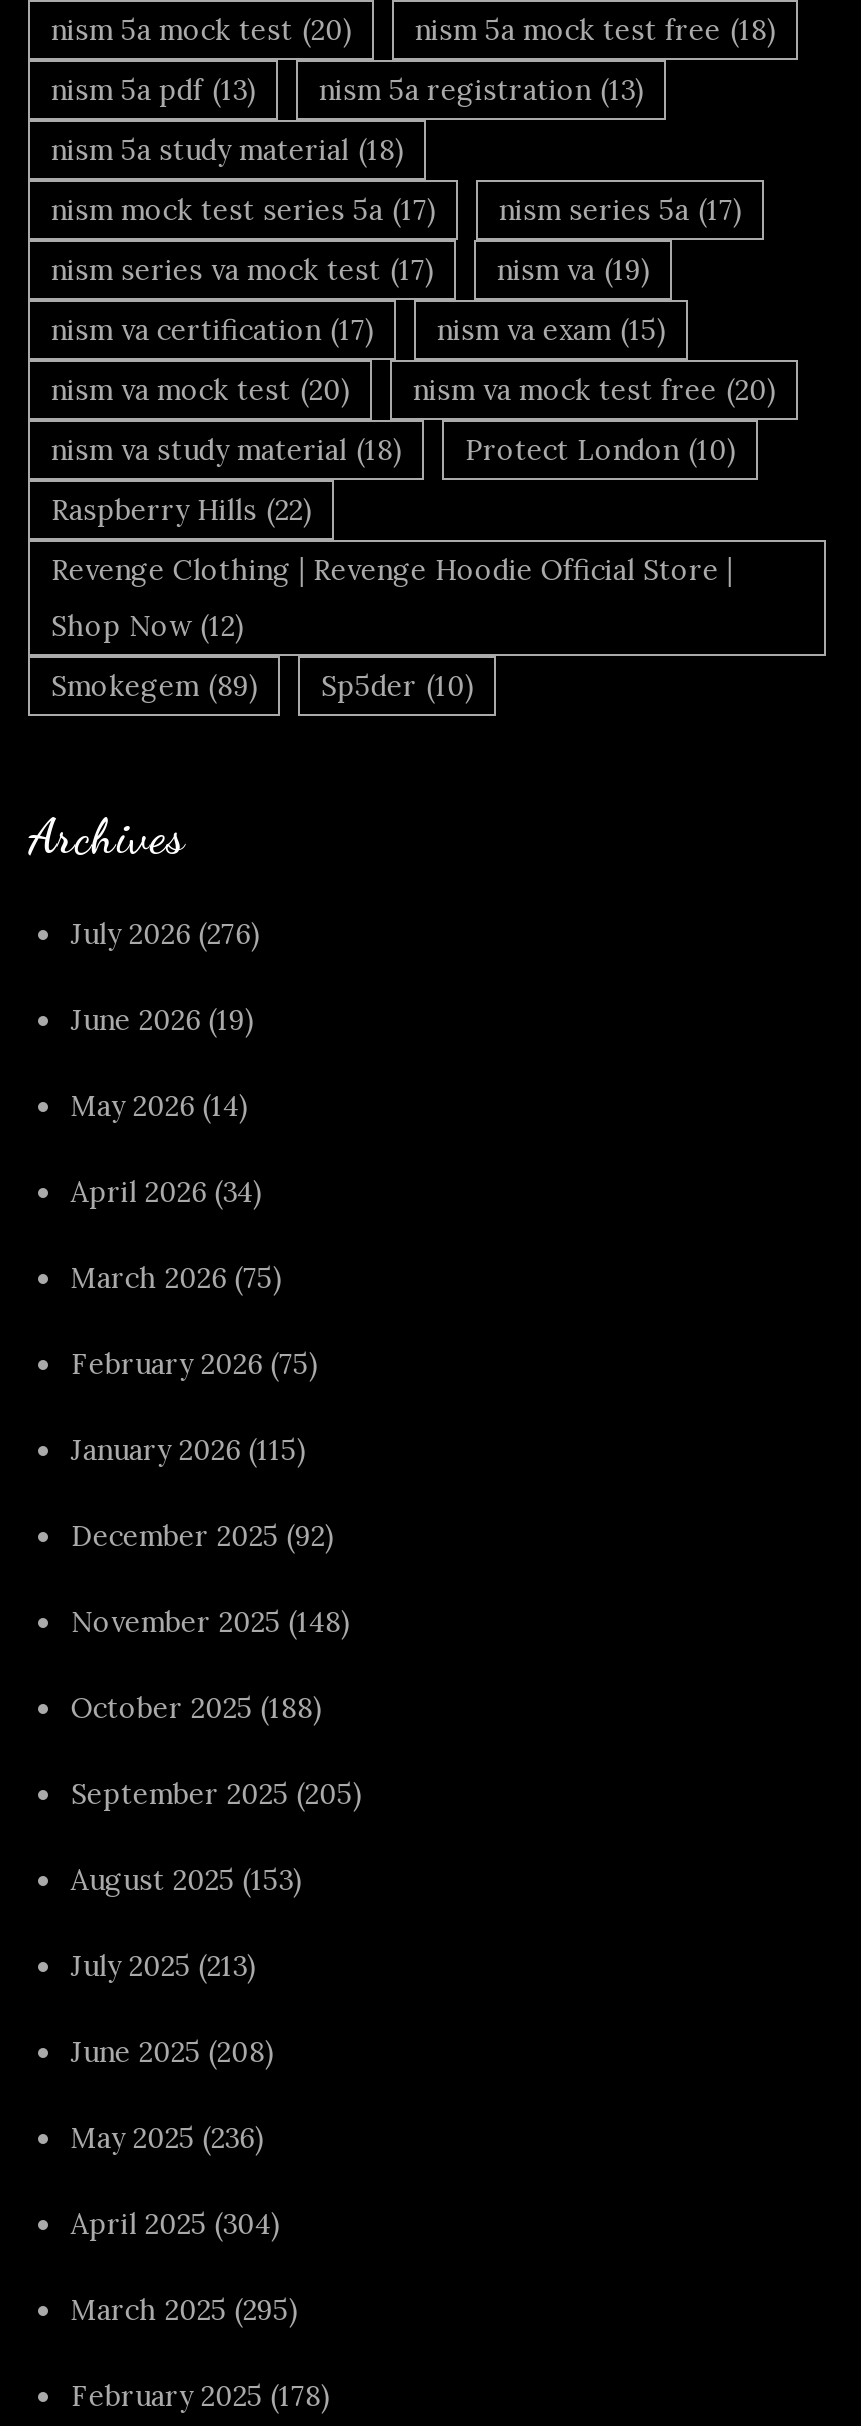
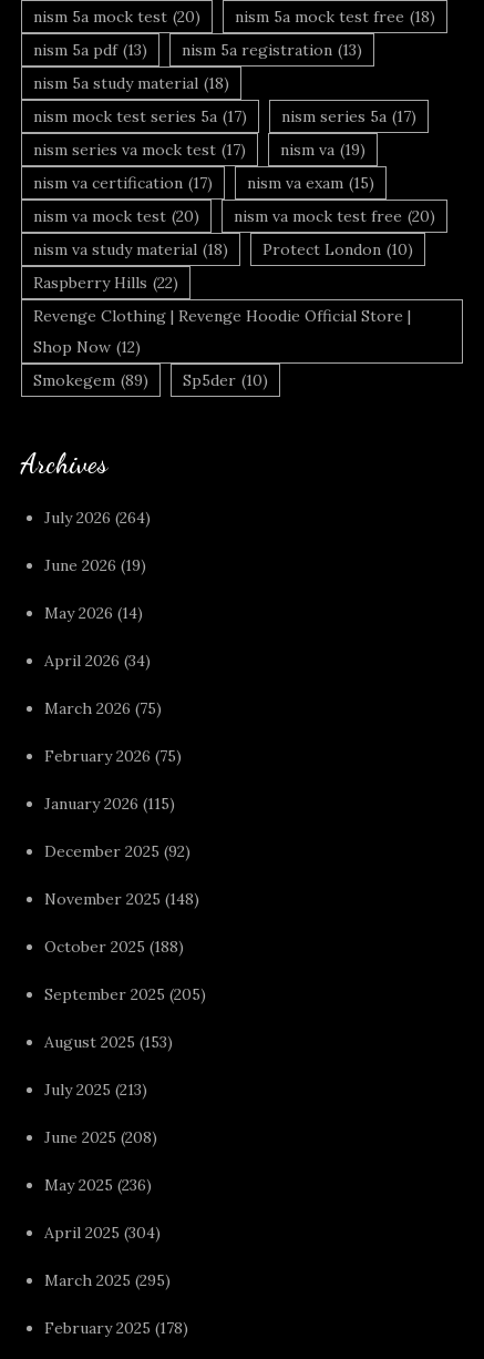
- July 2026 (276)
+ July 2026 (264)
